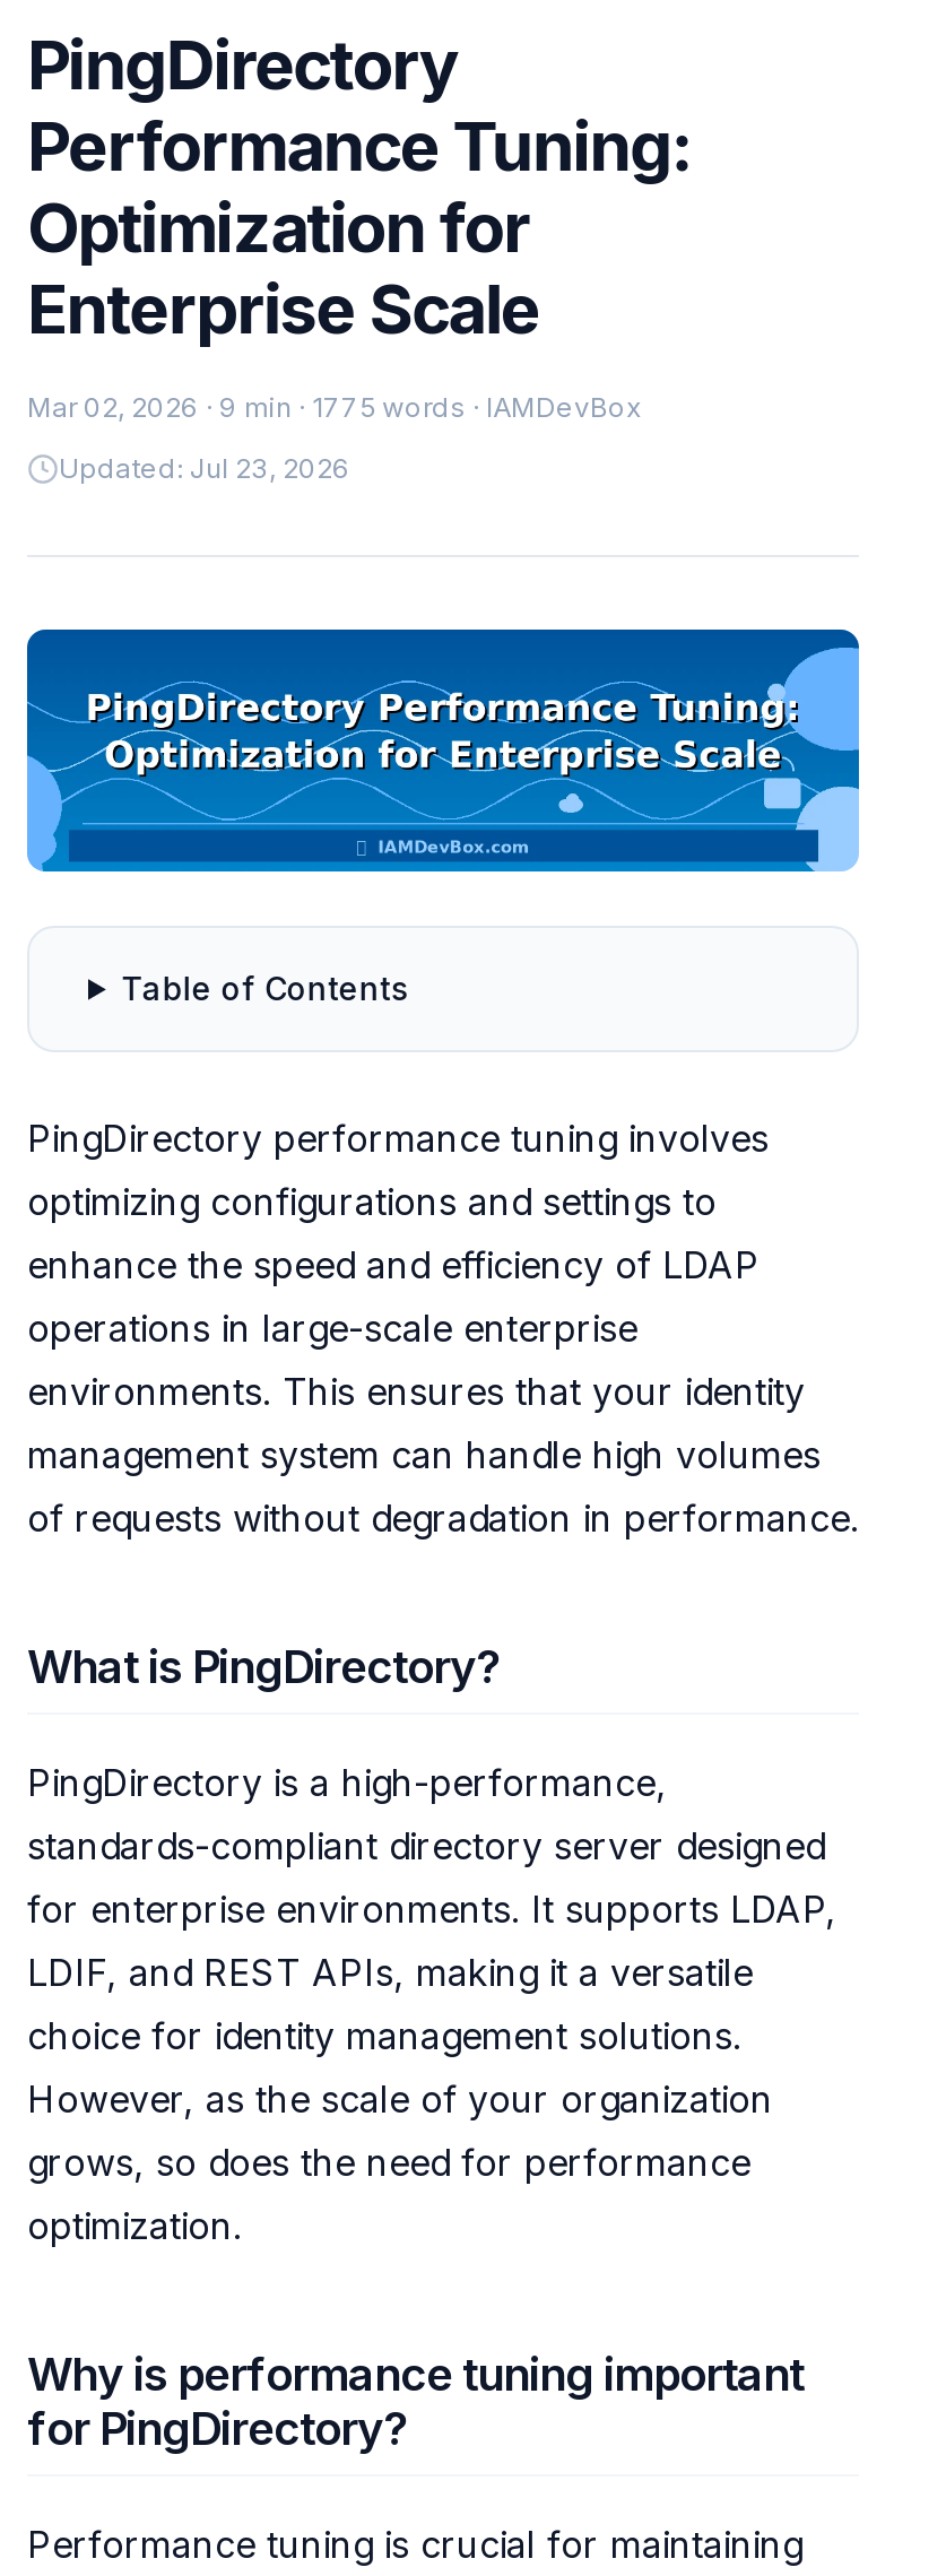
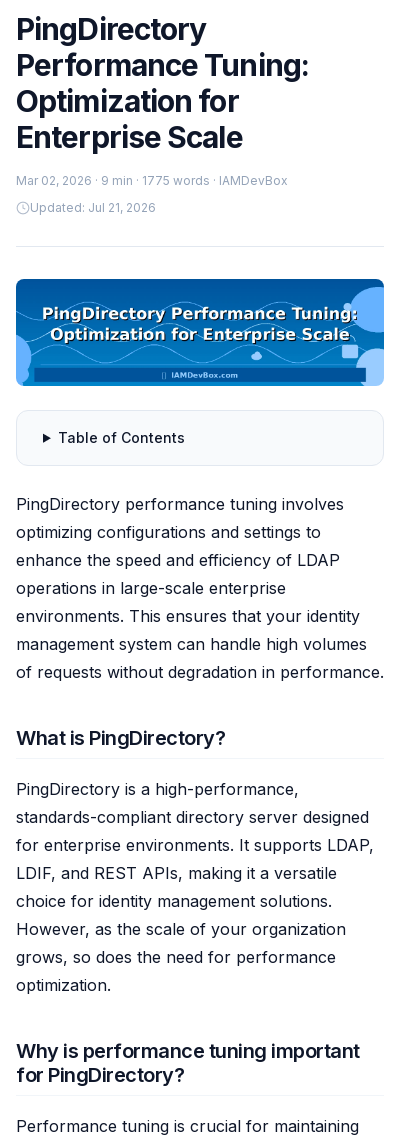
- Updated: Jul 23, 2026
+ Updated: Jul 21, 2026
